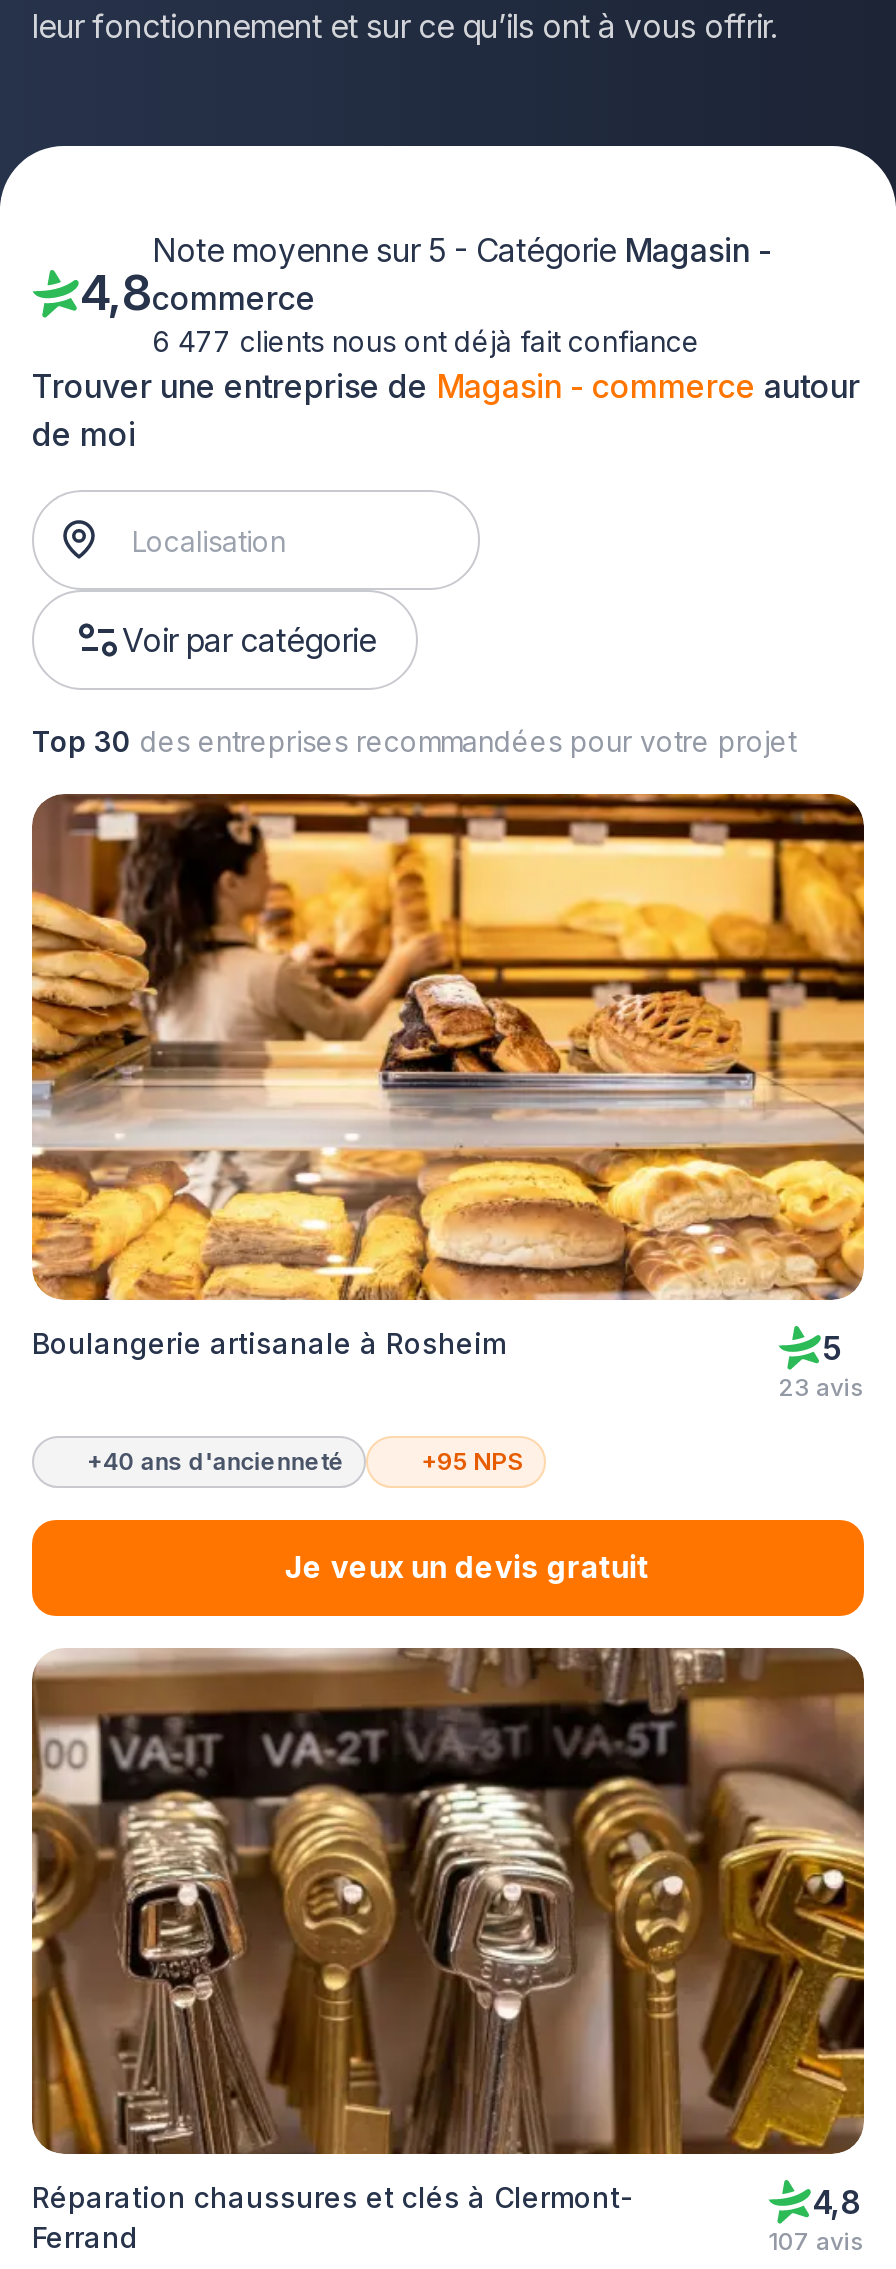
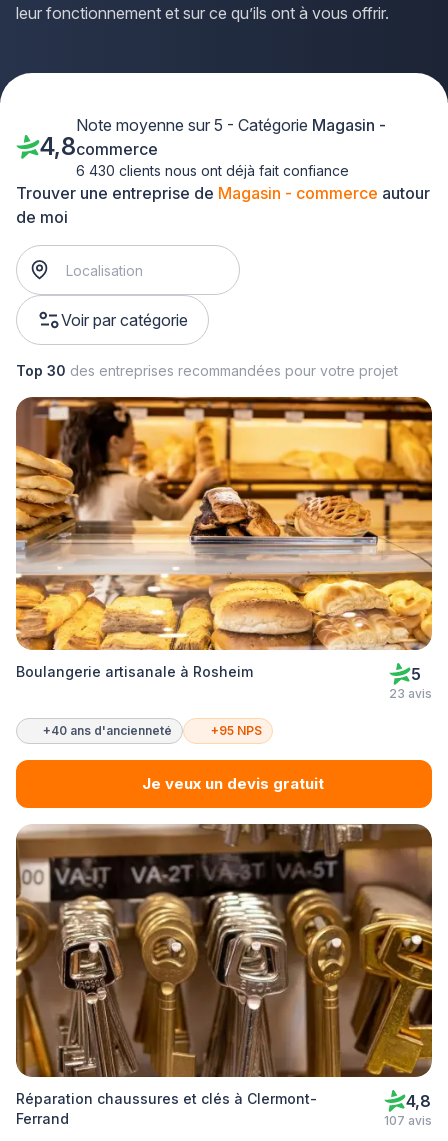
- 6 477 clients nous ont déjà fait confiance
+ 6 430 clients nous ont déjà fait confiance
